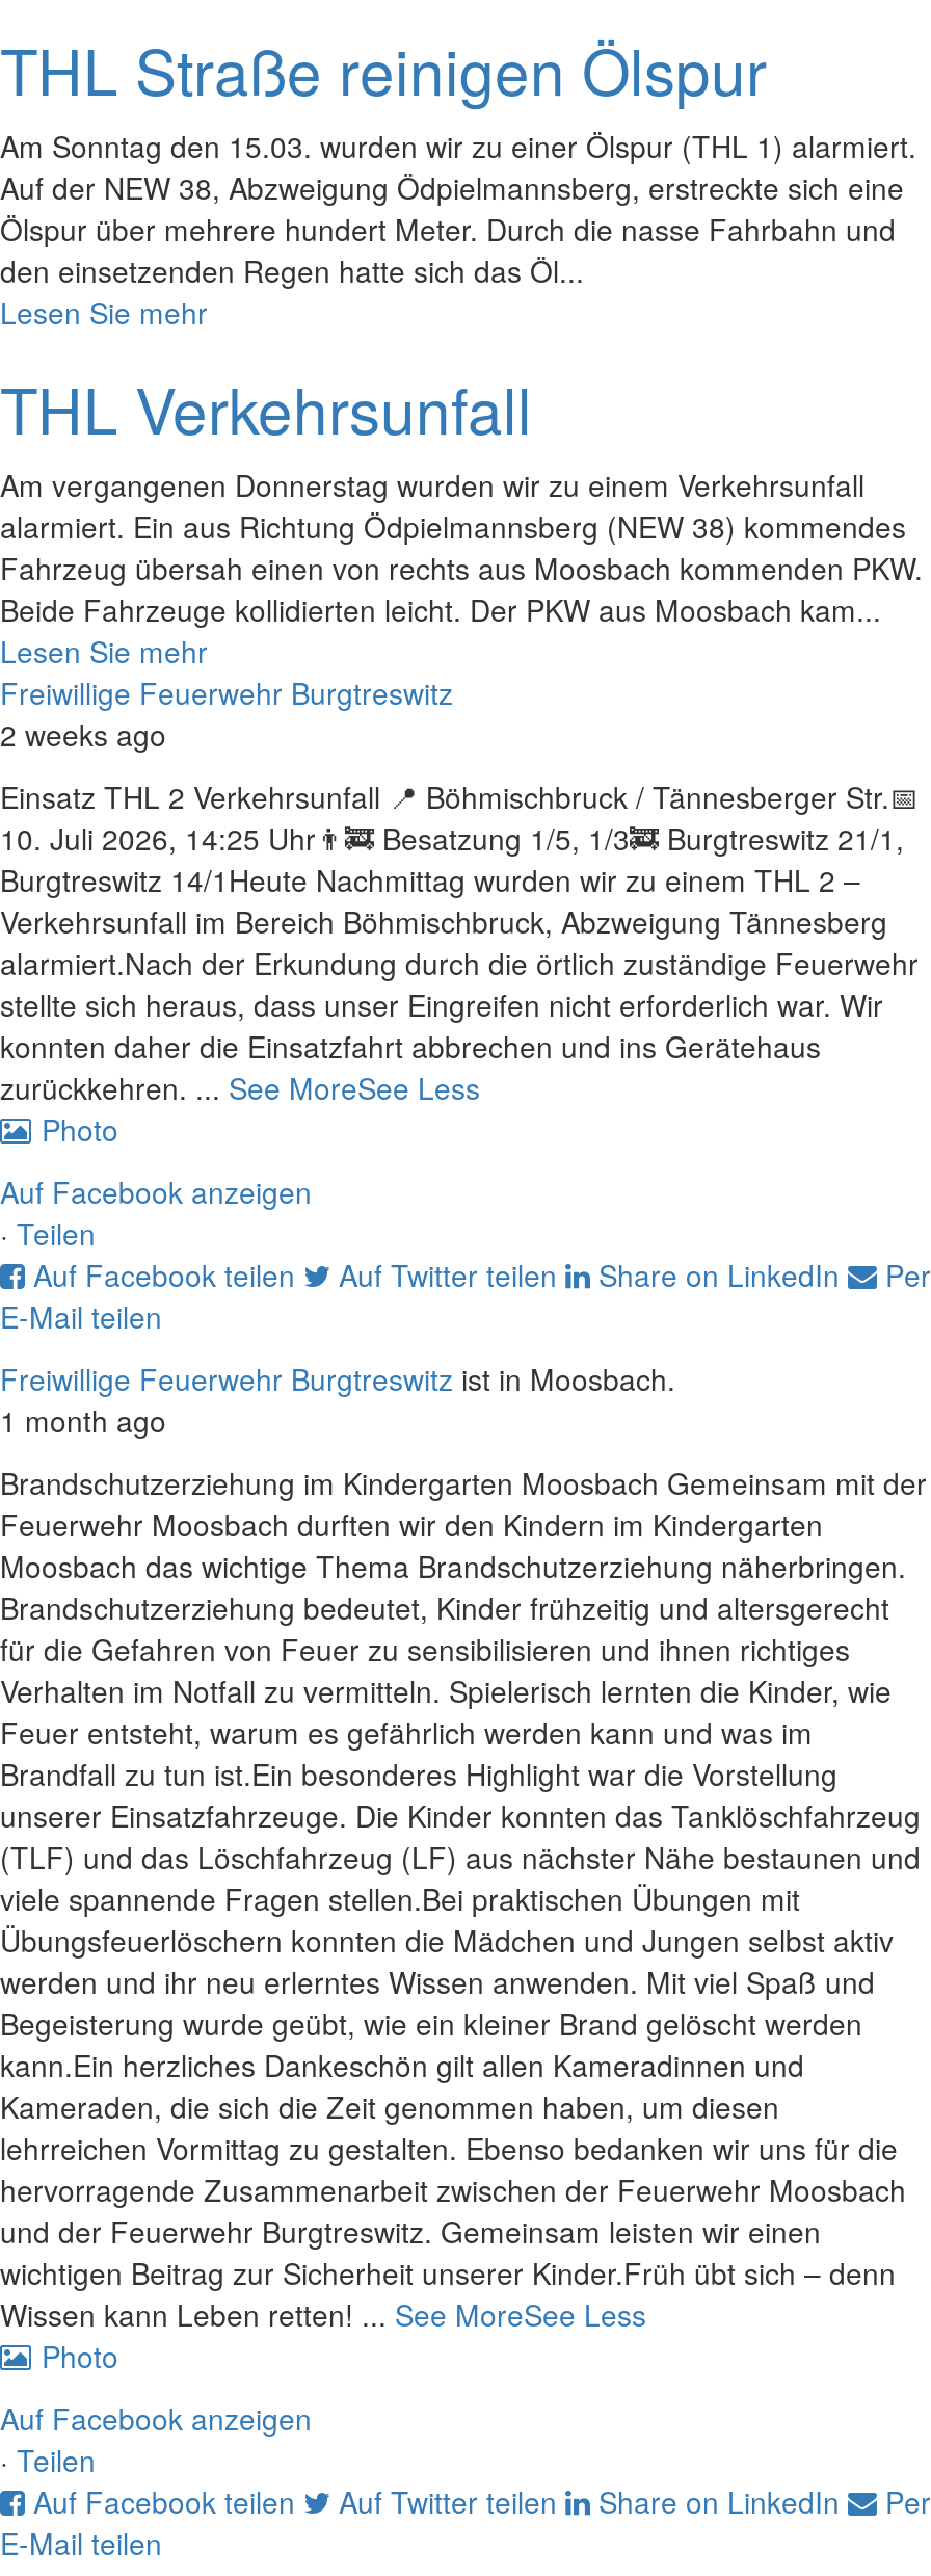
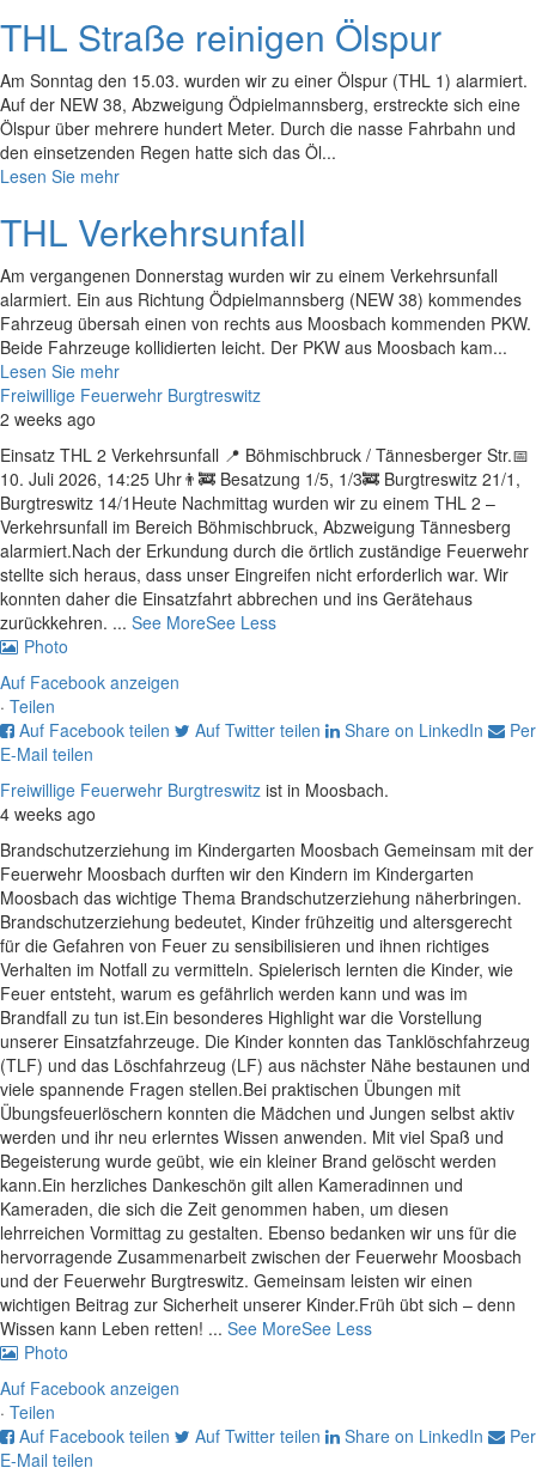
- 1 month ago
+ 4 weeks ago
